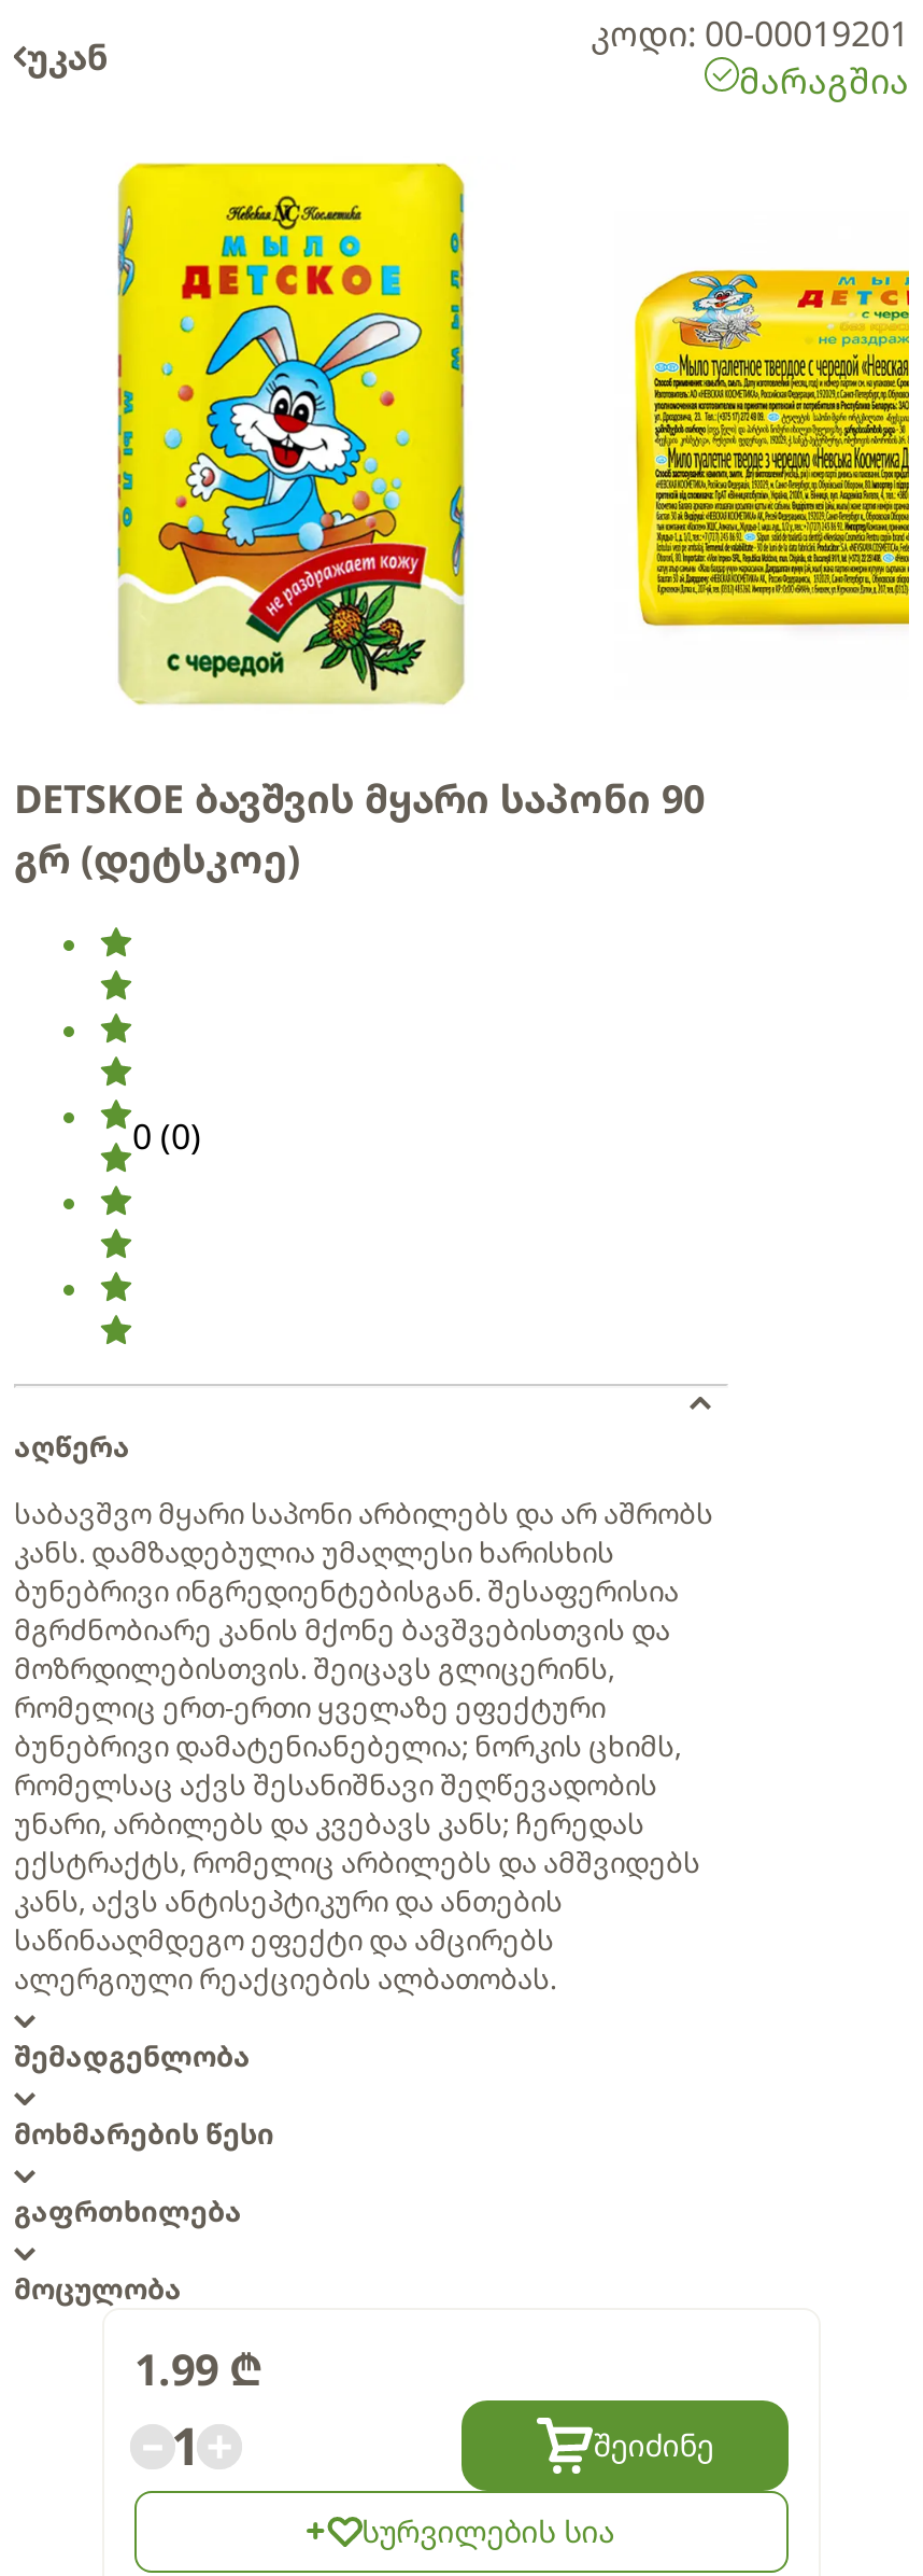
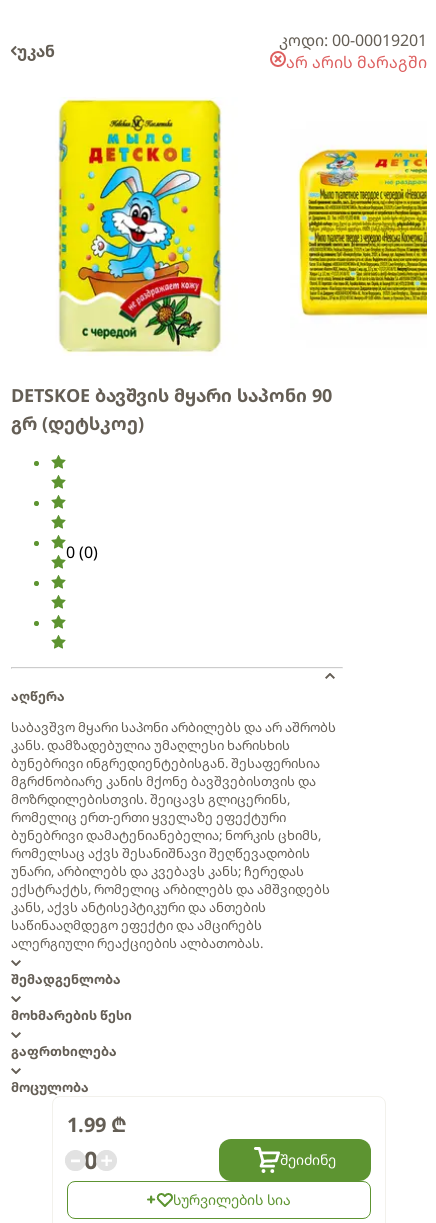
- მარაგშია
+ არ არის მარაგში

- 1
+ 0
